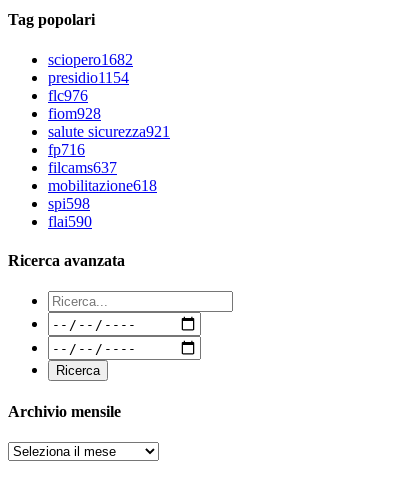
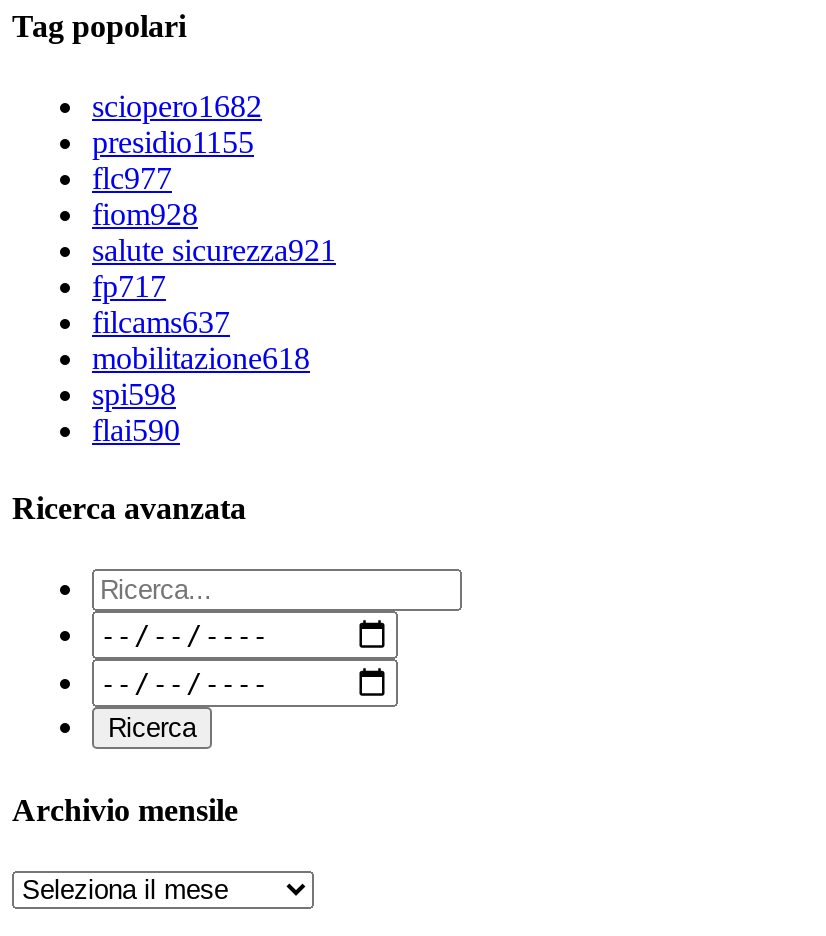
- presidio1154
+ presidio1155

- flc976
+ flc977

- fp716
+ fp717
